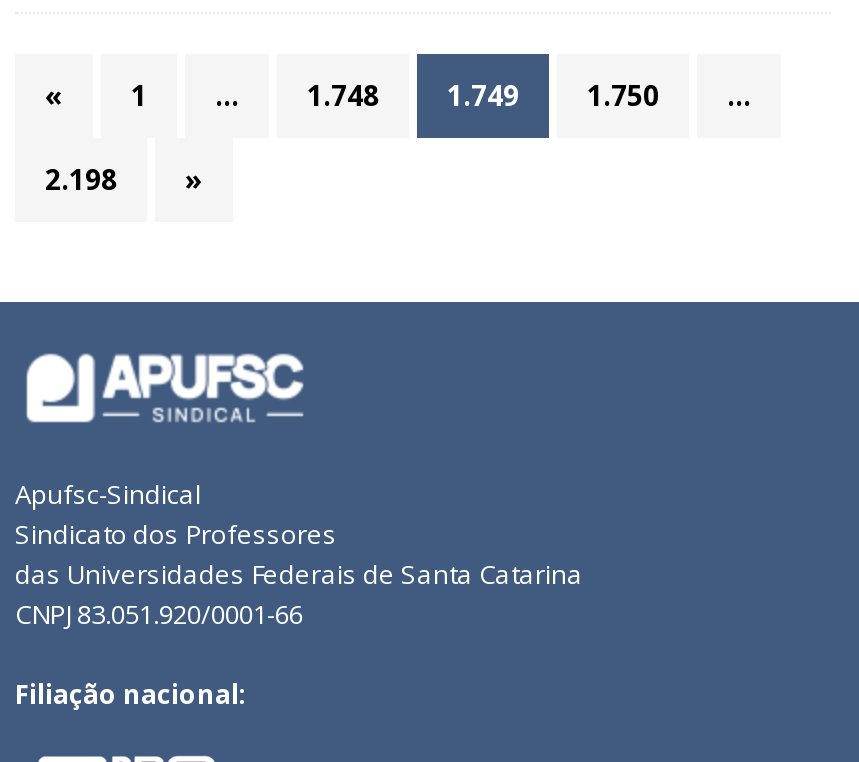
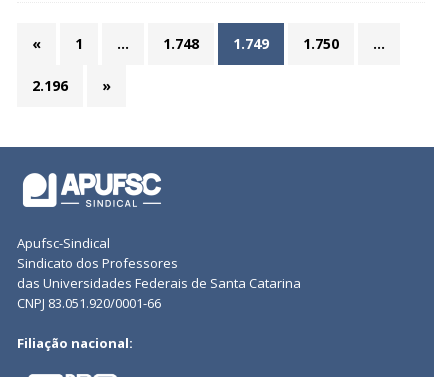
- 2.198
+ 2.196
